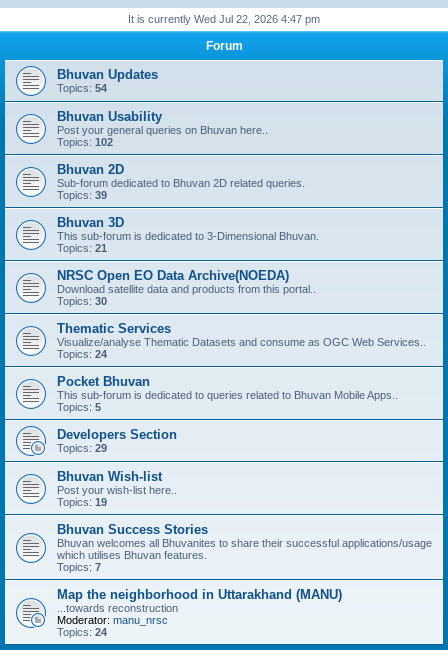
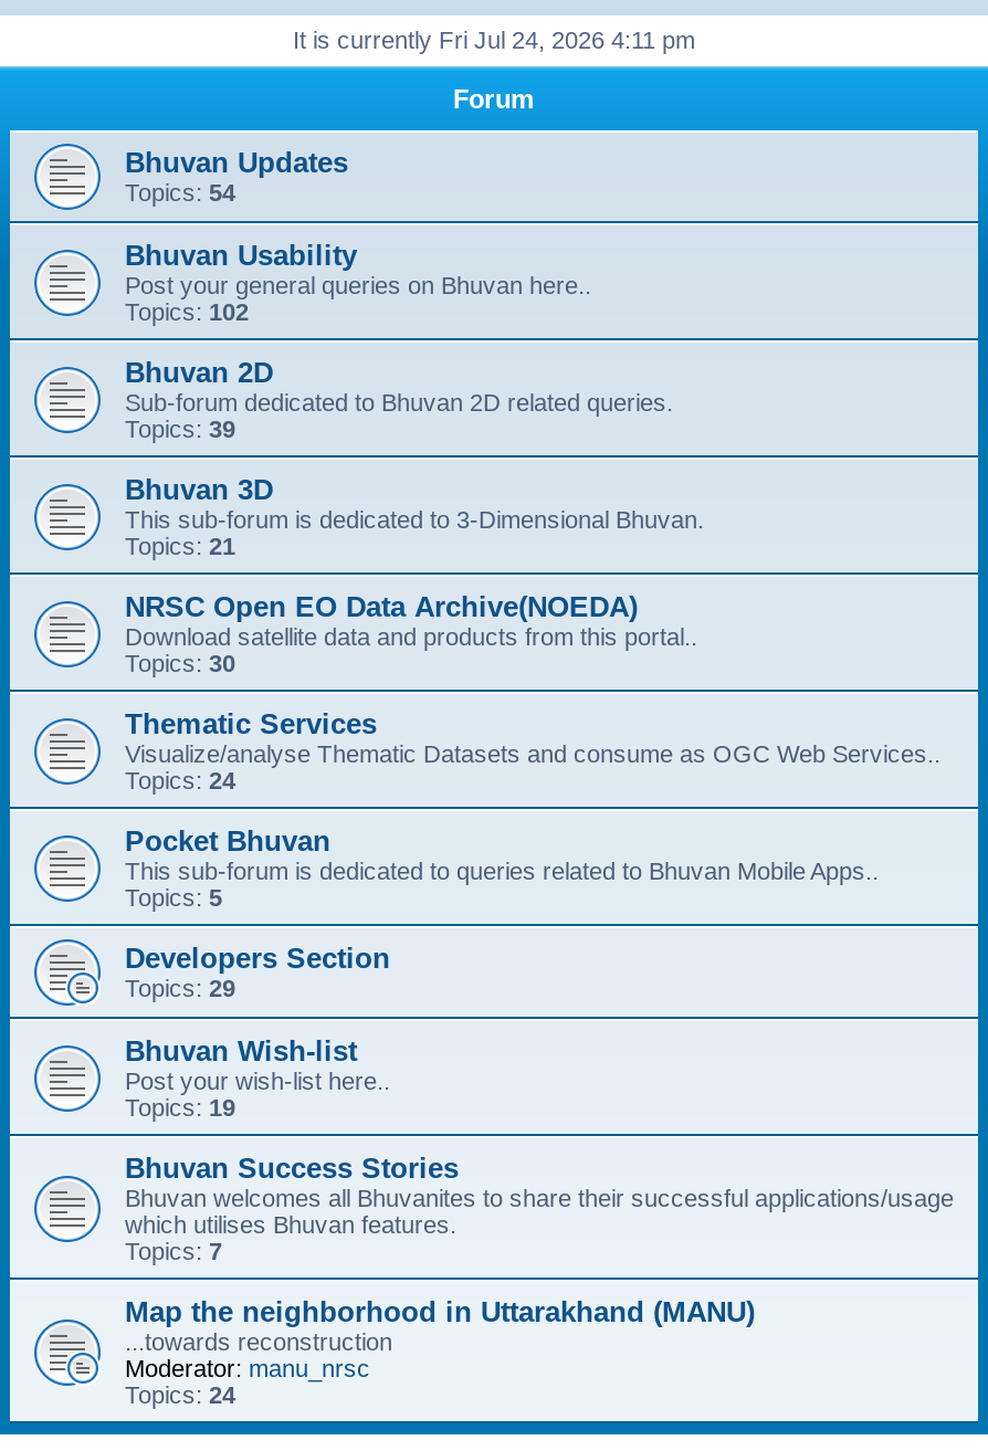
- It is currently Wed Jul 22, 2026 4:47 pm
+ It is currently Fri Jul 24, 2026 4:11 pm
